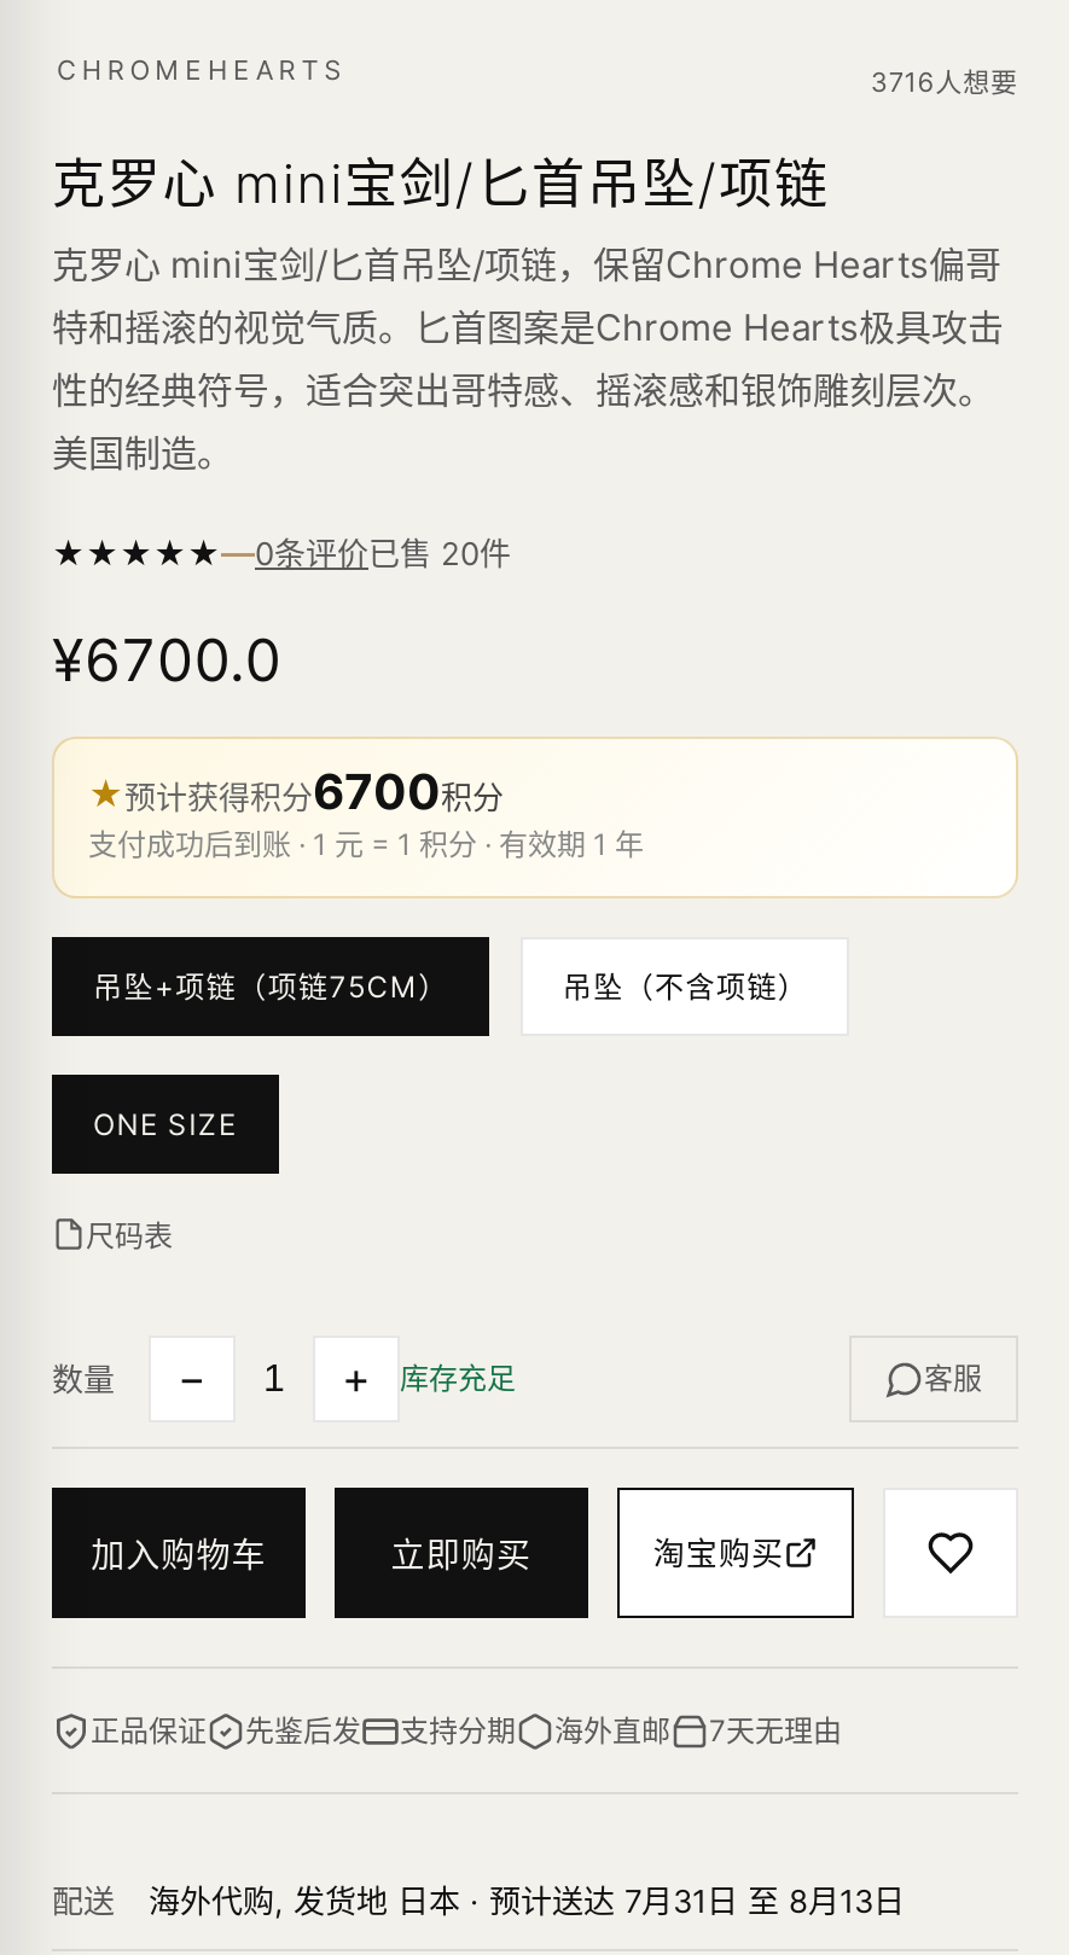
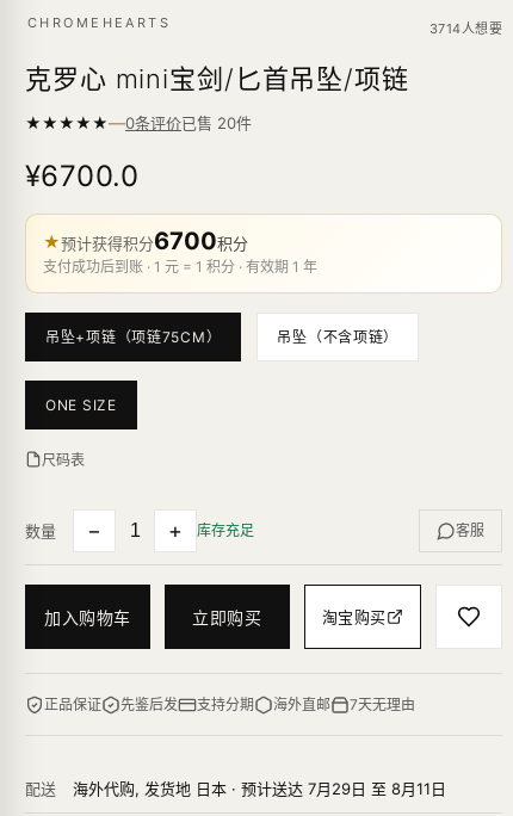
- 3716人想要
+ 3714人想要

- 克罗心 mini宝剑/匕首吊坠/项链，保留Chrome Hearts偏哥
- 特和摇滚的视觉气质。匕首图案是Chrome Hearts极具攻击
- 性的经典符号，适合突出哥特感、摇滚感和银饰雕刻层次。
- 美国制造。

- 海外代购, 发货地 日本 · 预计送达 7月31日 至 8月13日
+ 海外代购, 发货地 日本 · 预计送达 7月29日 至 8月11日
